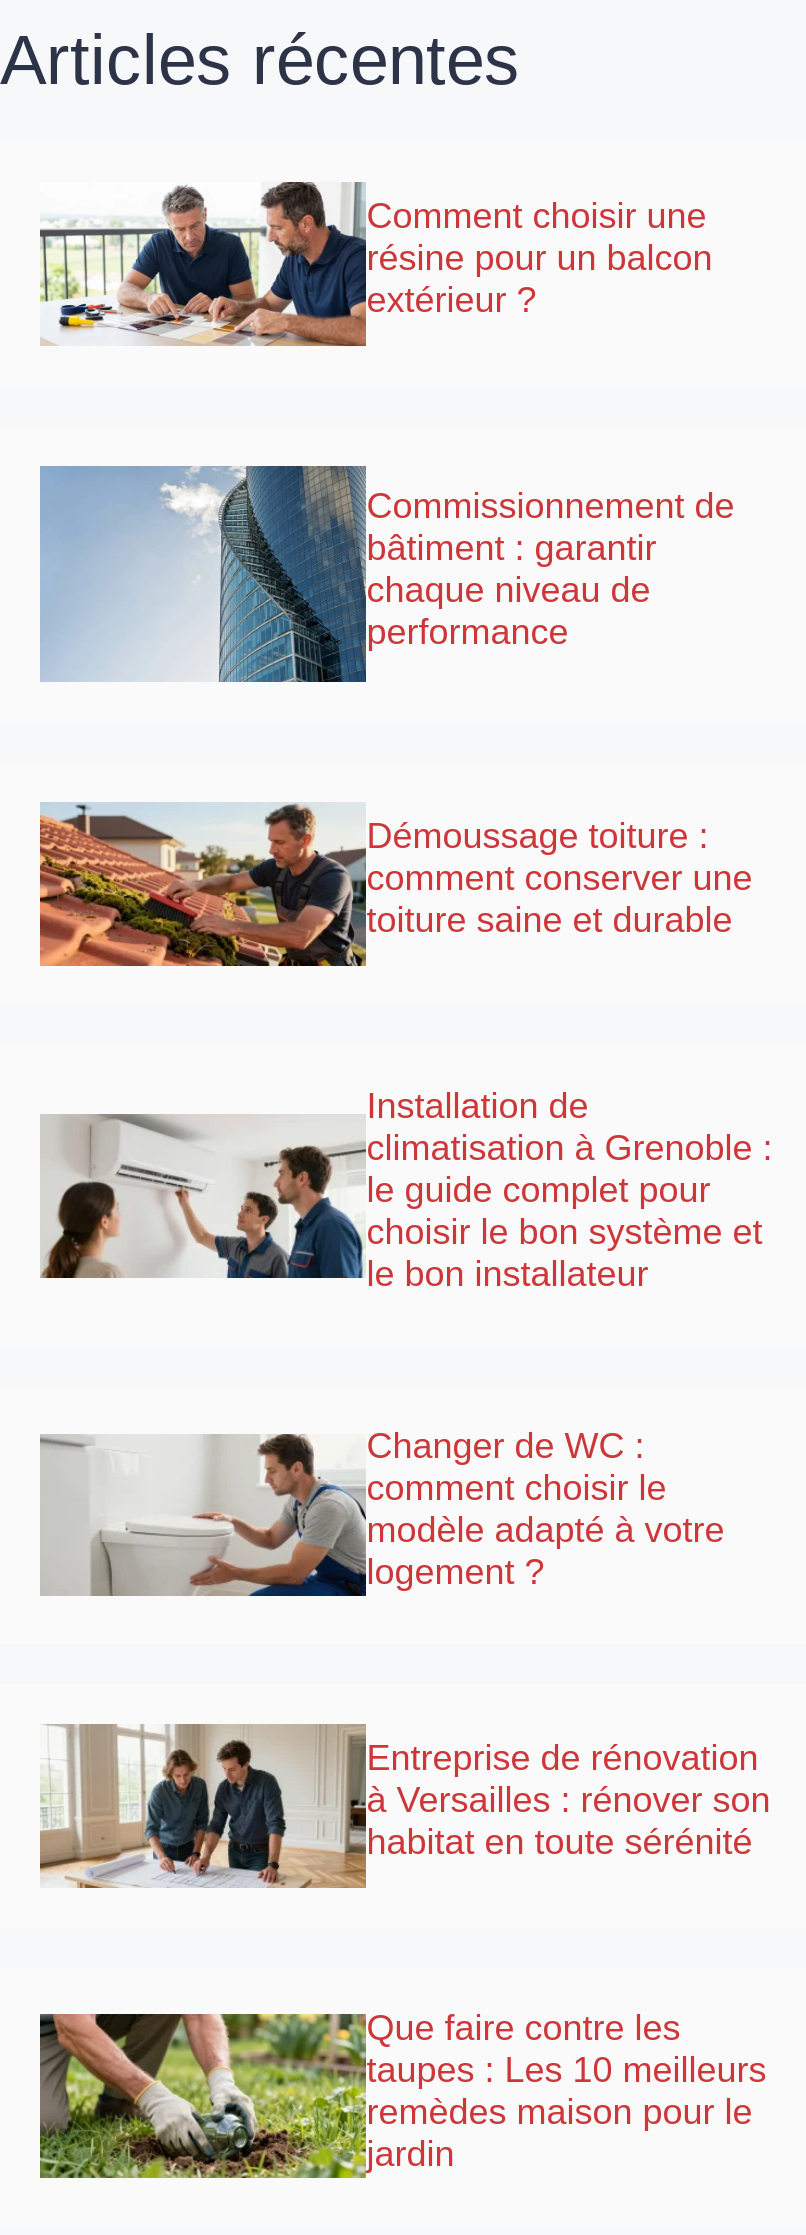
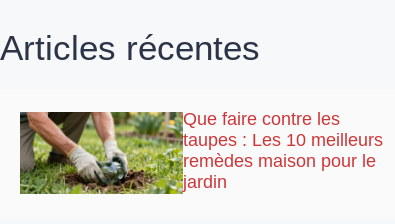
- [image]
- Comment choisir une
- résine pour un balcon
- extérieur ?

- [image]
- Commissionnement de
- bâtiment : garantir
- chaque niveau de
- performance

- [image]
- Démoussage toiture :
- comment conserver une
- toiture saine et durable

- [image]
- Installation de
- climatisation à Grenoble :
- le guide complet pour
- choisir le bon système et
- le bon installateur

- [image]
- Changer de WC :
- comment choisir le
- modèle adapté à votre
- logement ?

- [image]
- Entreprise de rénovation
- à Versailles : rénover son
- habitat en toute sérénité
